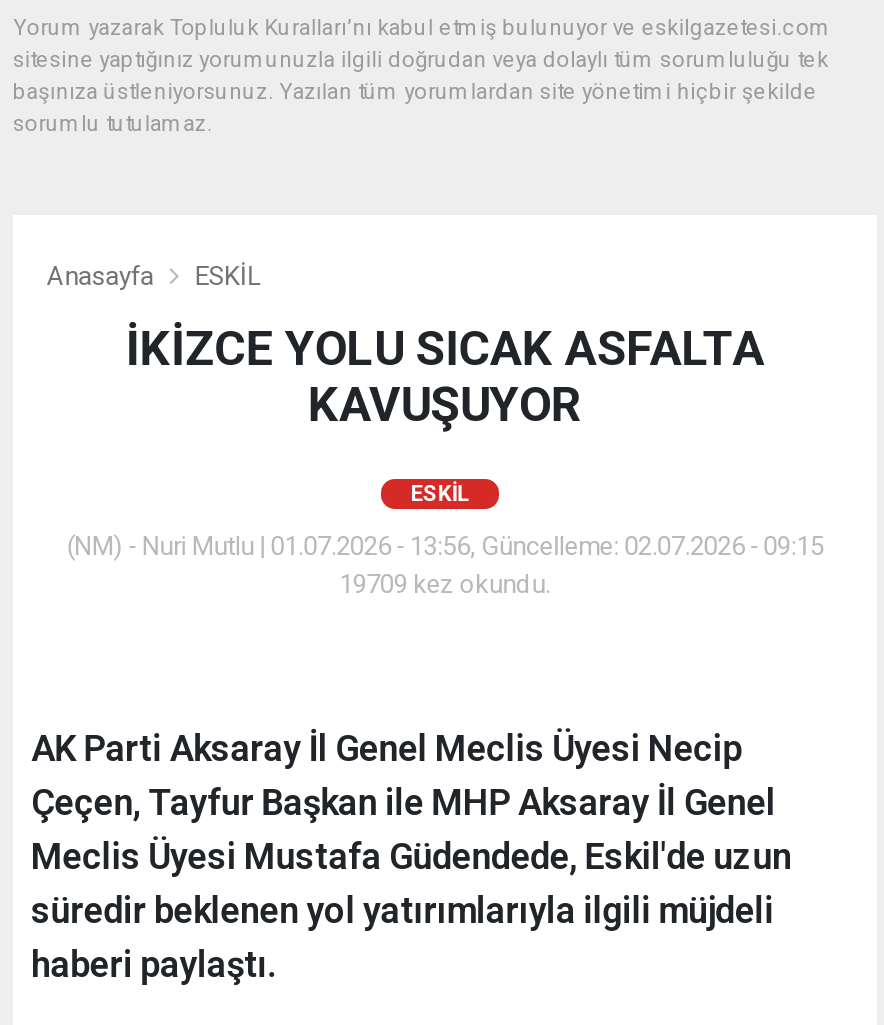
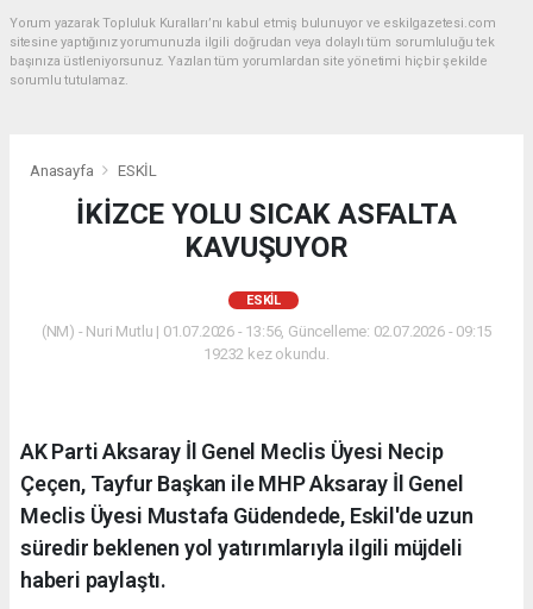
- 19709 kez okundu.
+ 19232 kez okundu.
